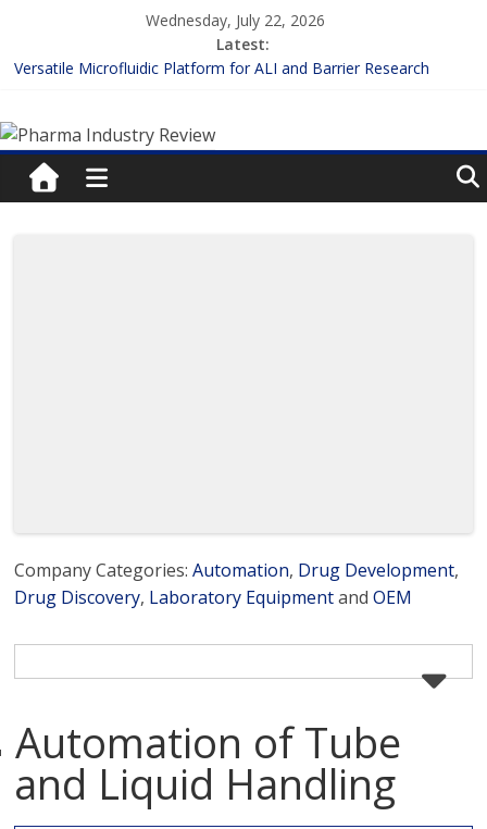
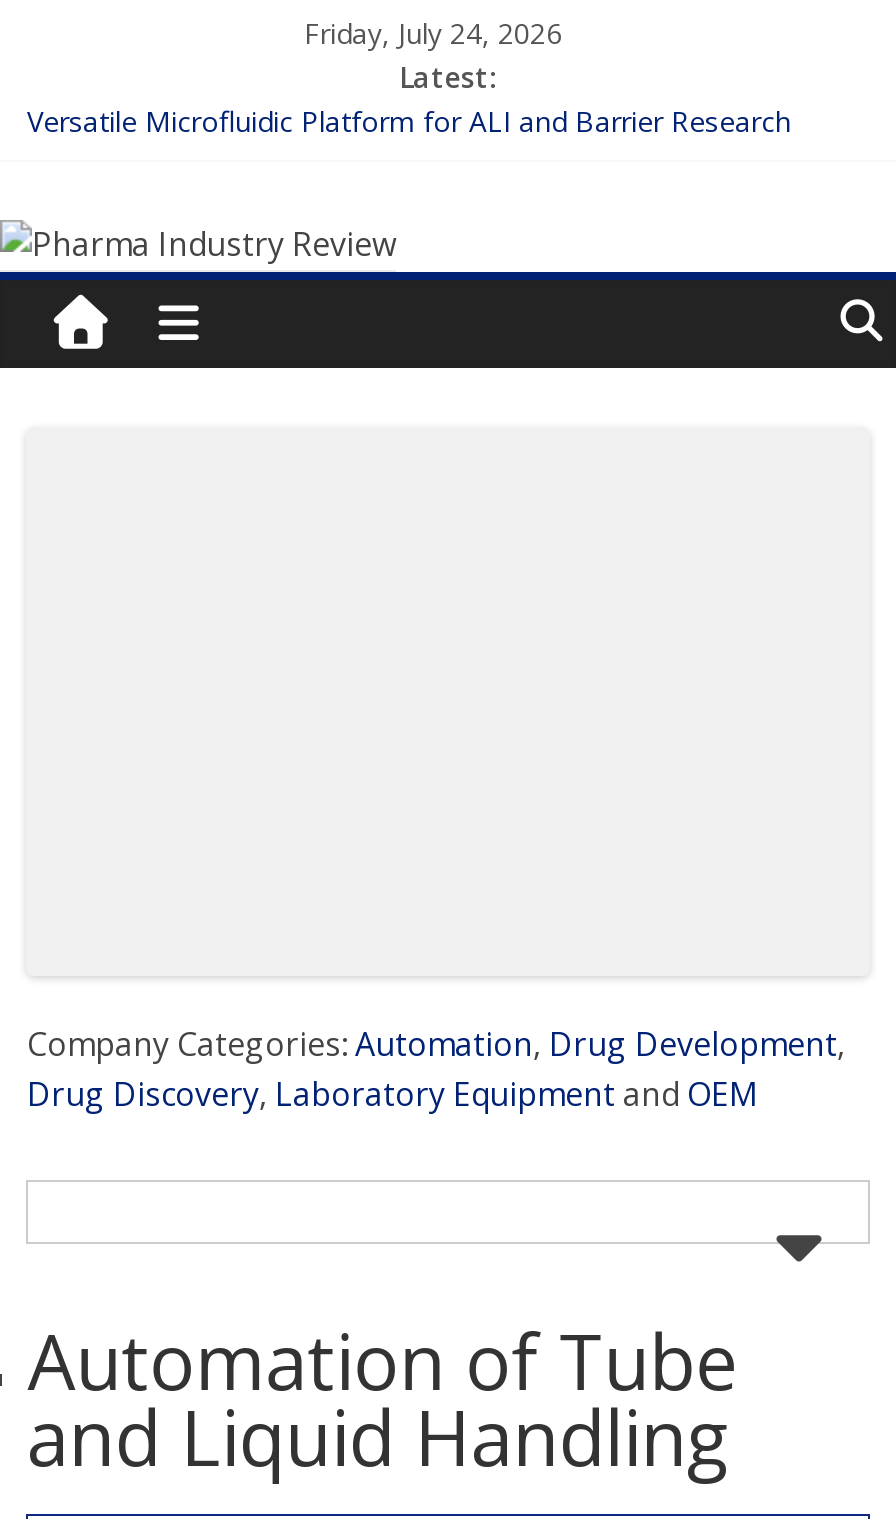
- Wednesday, July 22, 2026
+ Friday, July 24, 2026
